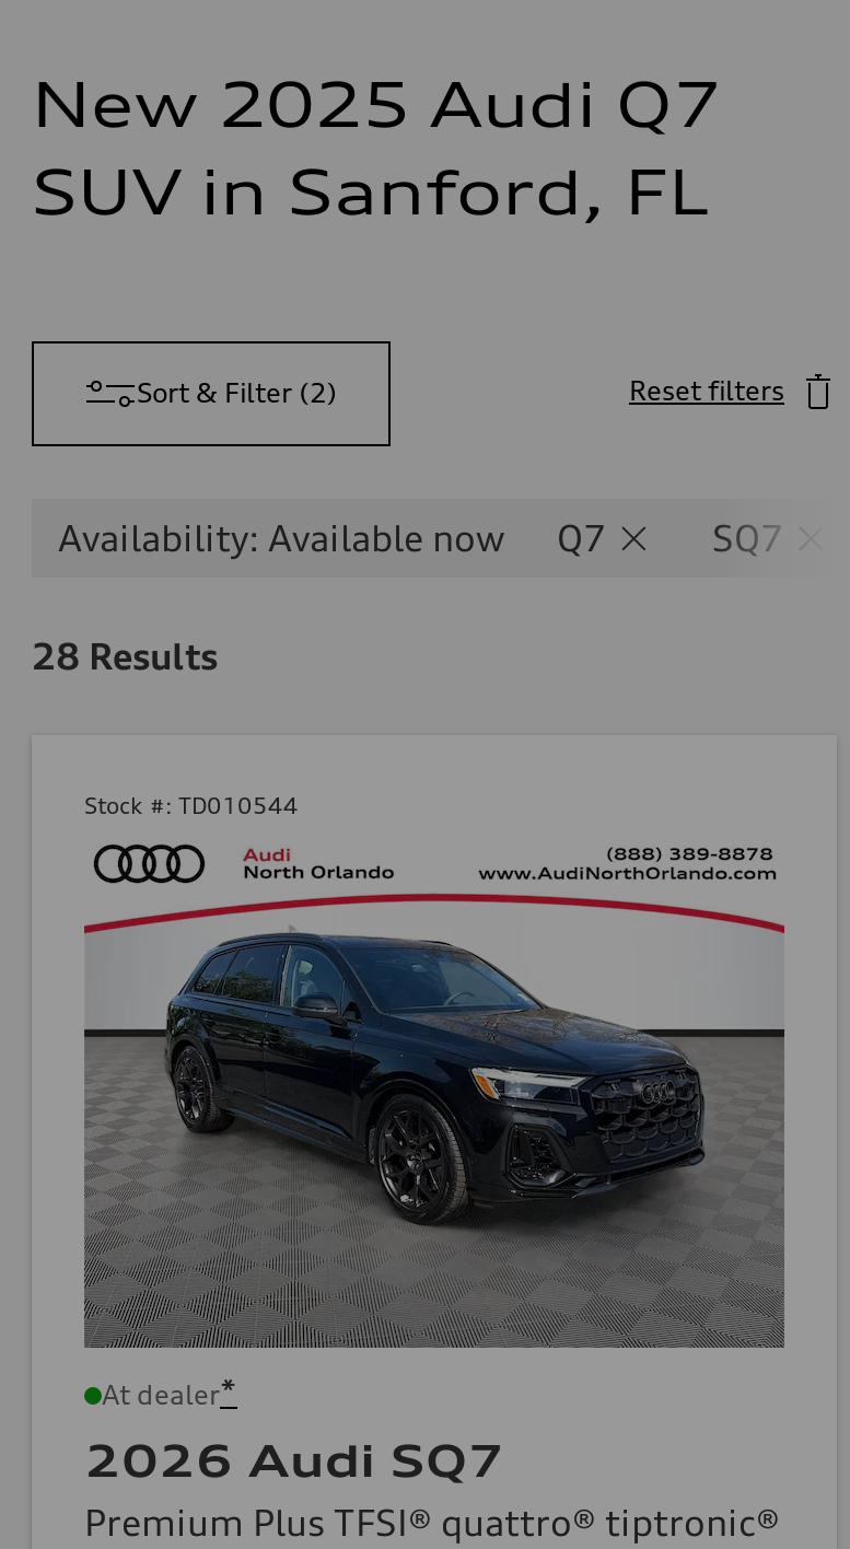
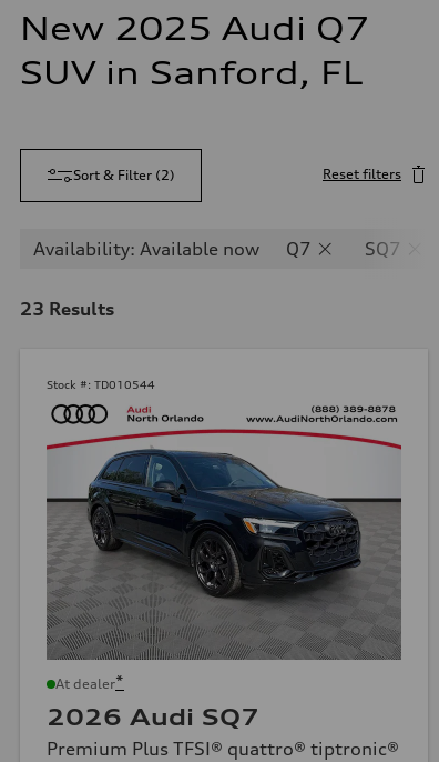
- 28 Results
+ 23 Results
